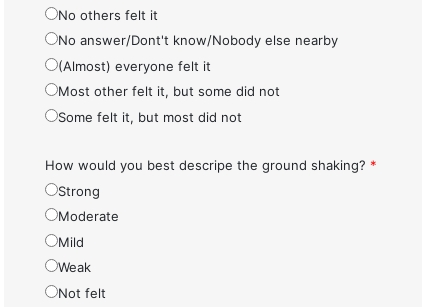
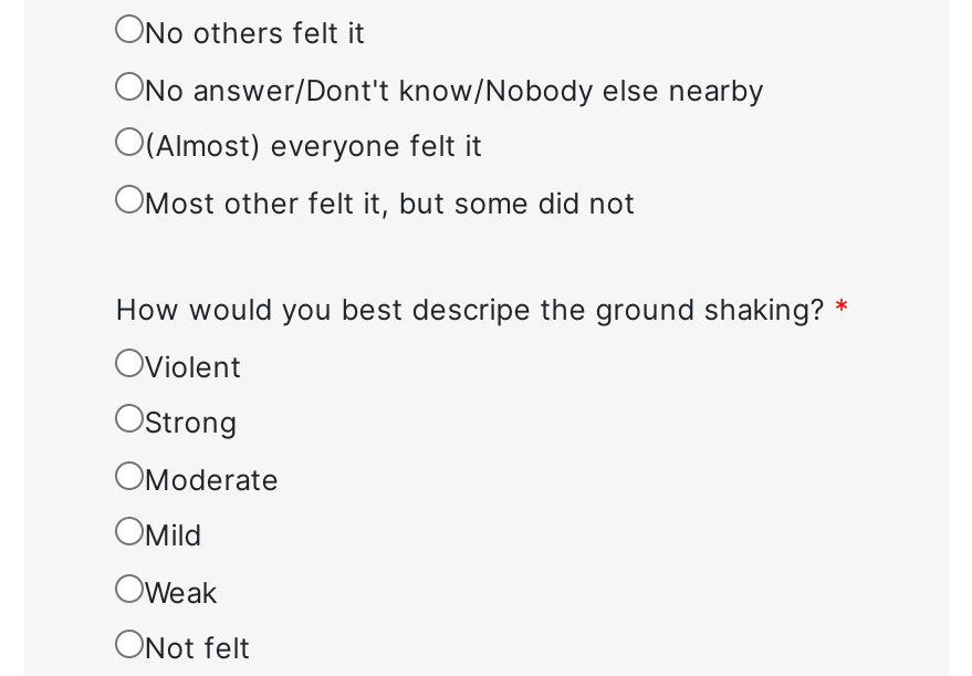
- Some felt it, but most did not

moved up: How would you best descripe the ground shaking? *

+ Violent
